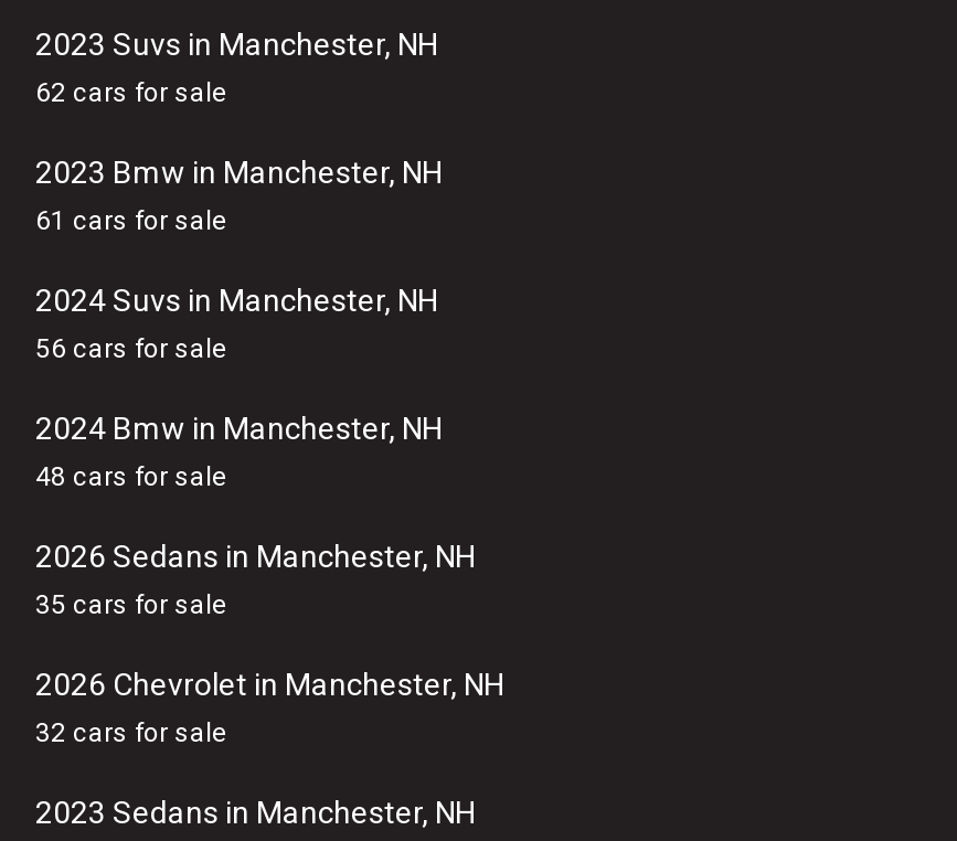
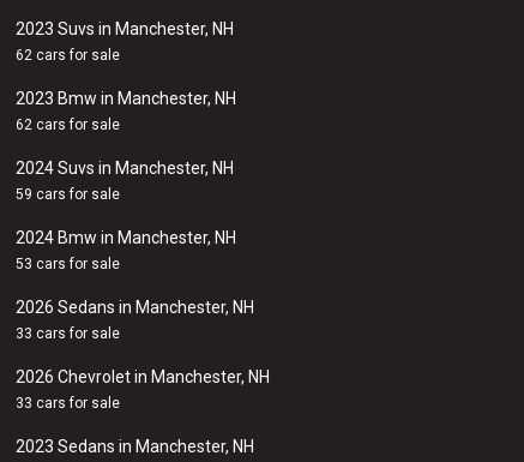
- 61 cars for sale
+ 62 cars for sale

- 56 cars for sale
+ 59 cars for sale

- 48 cars for sale
+ 53 cars for sale

- 35 cars for sale
+ 33 cars for sale

- 32 cars for sale
+ 33 cars for sale
